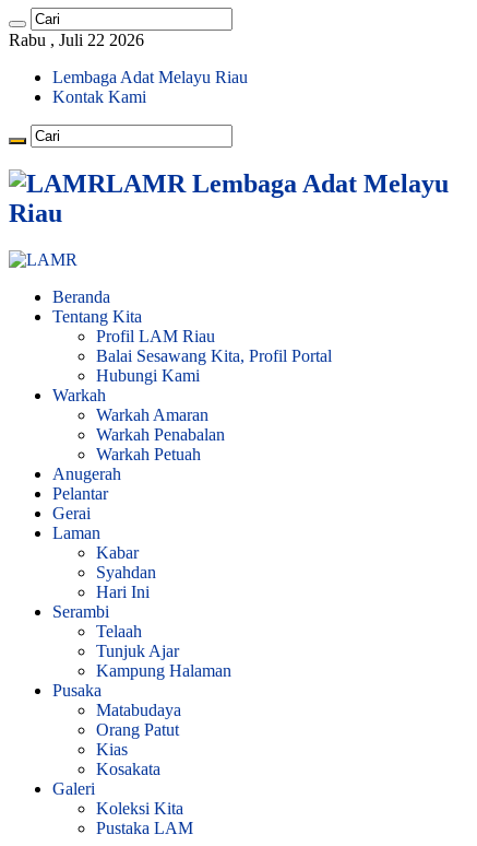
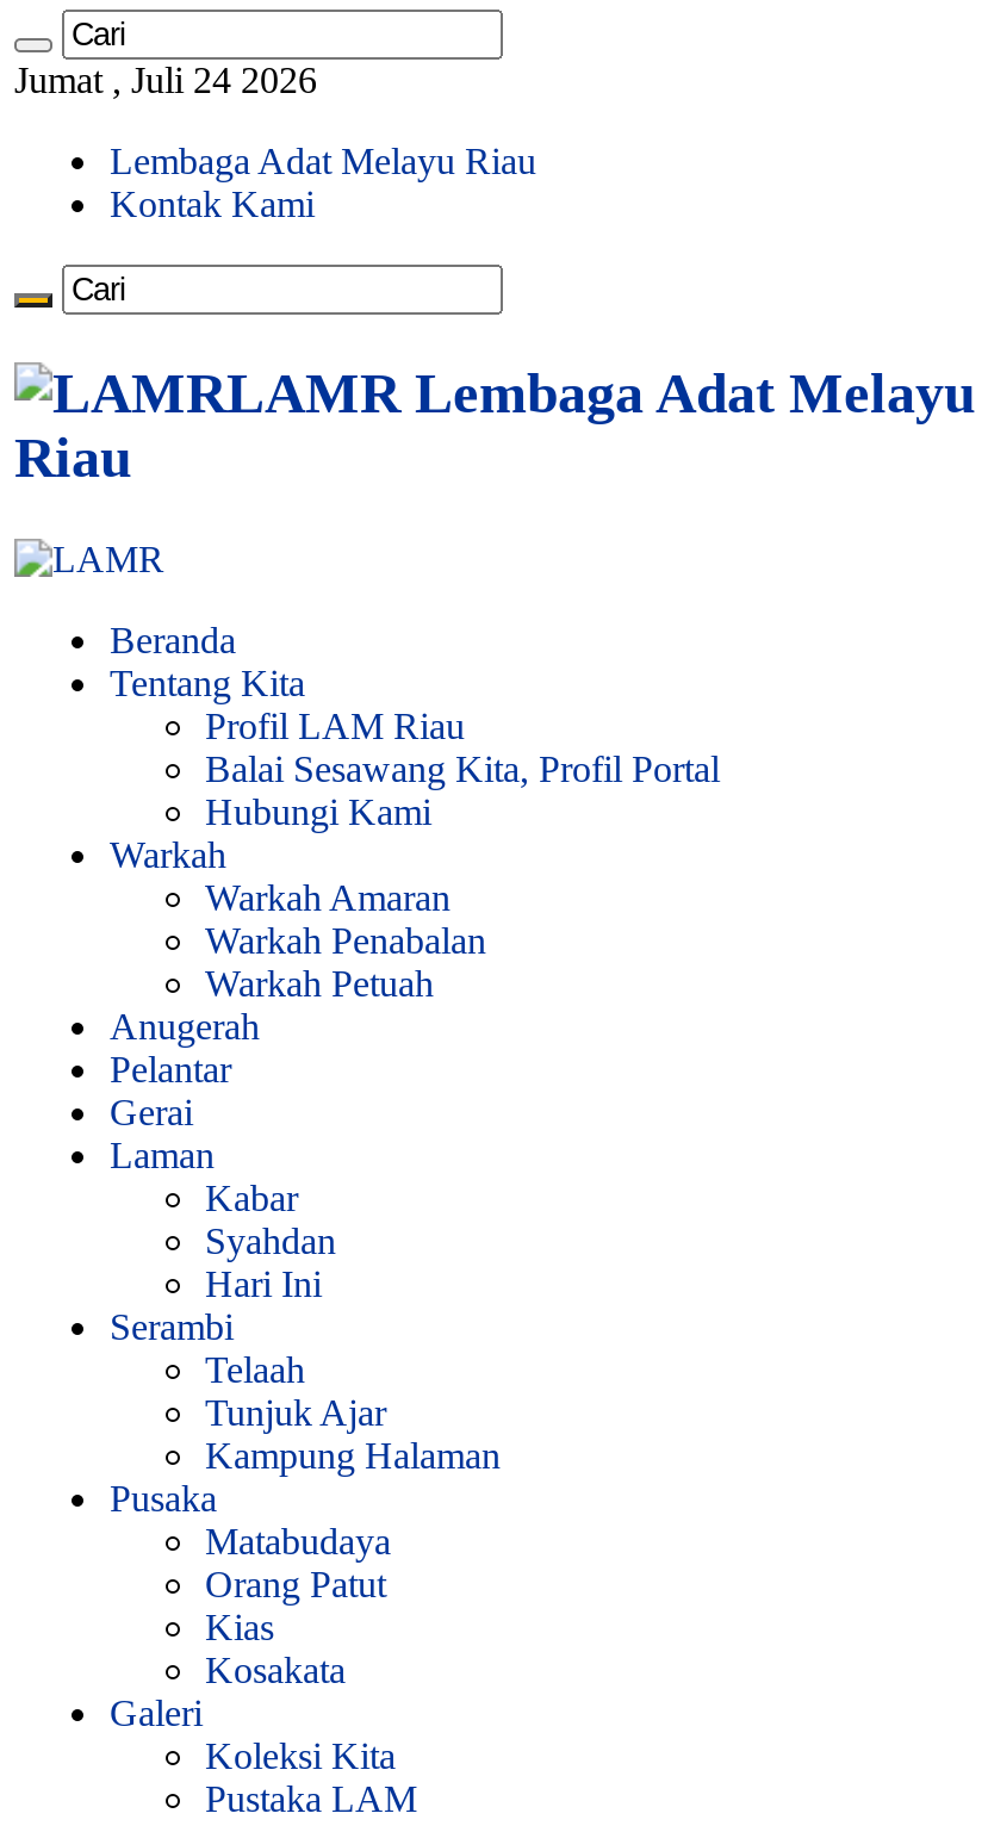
- Rabu , Juli 22 2026
+ Jumat , Juli 24 2026
